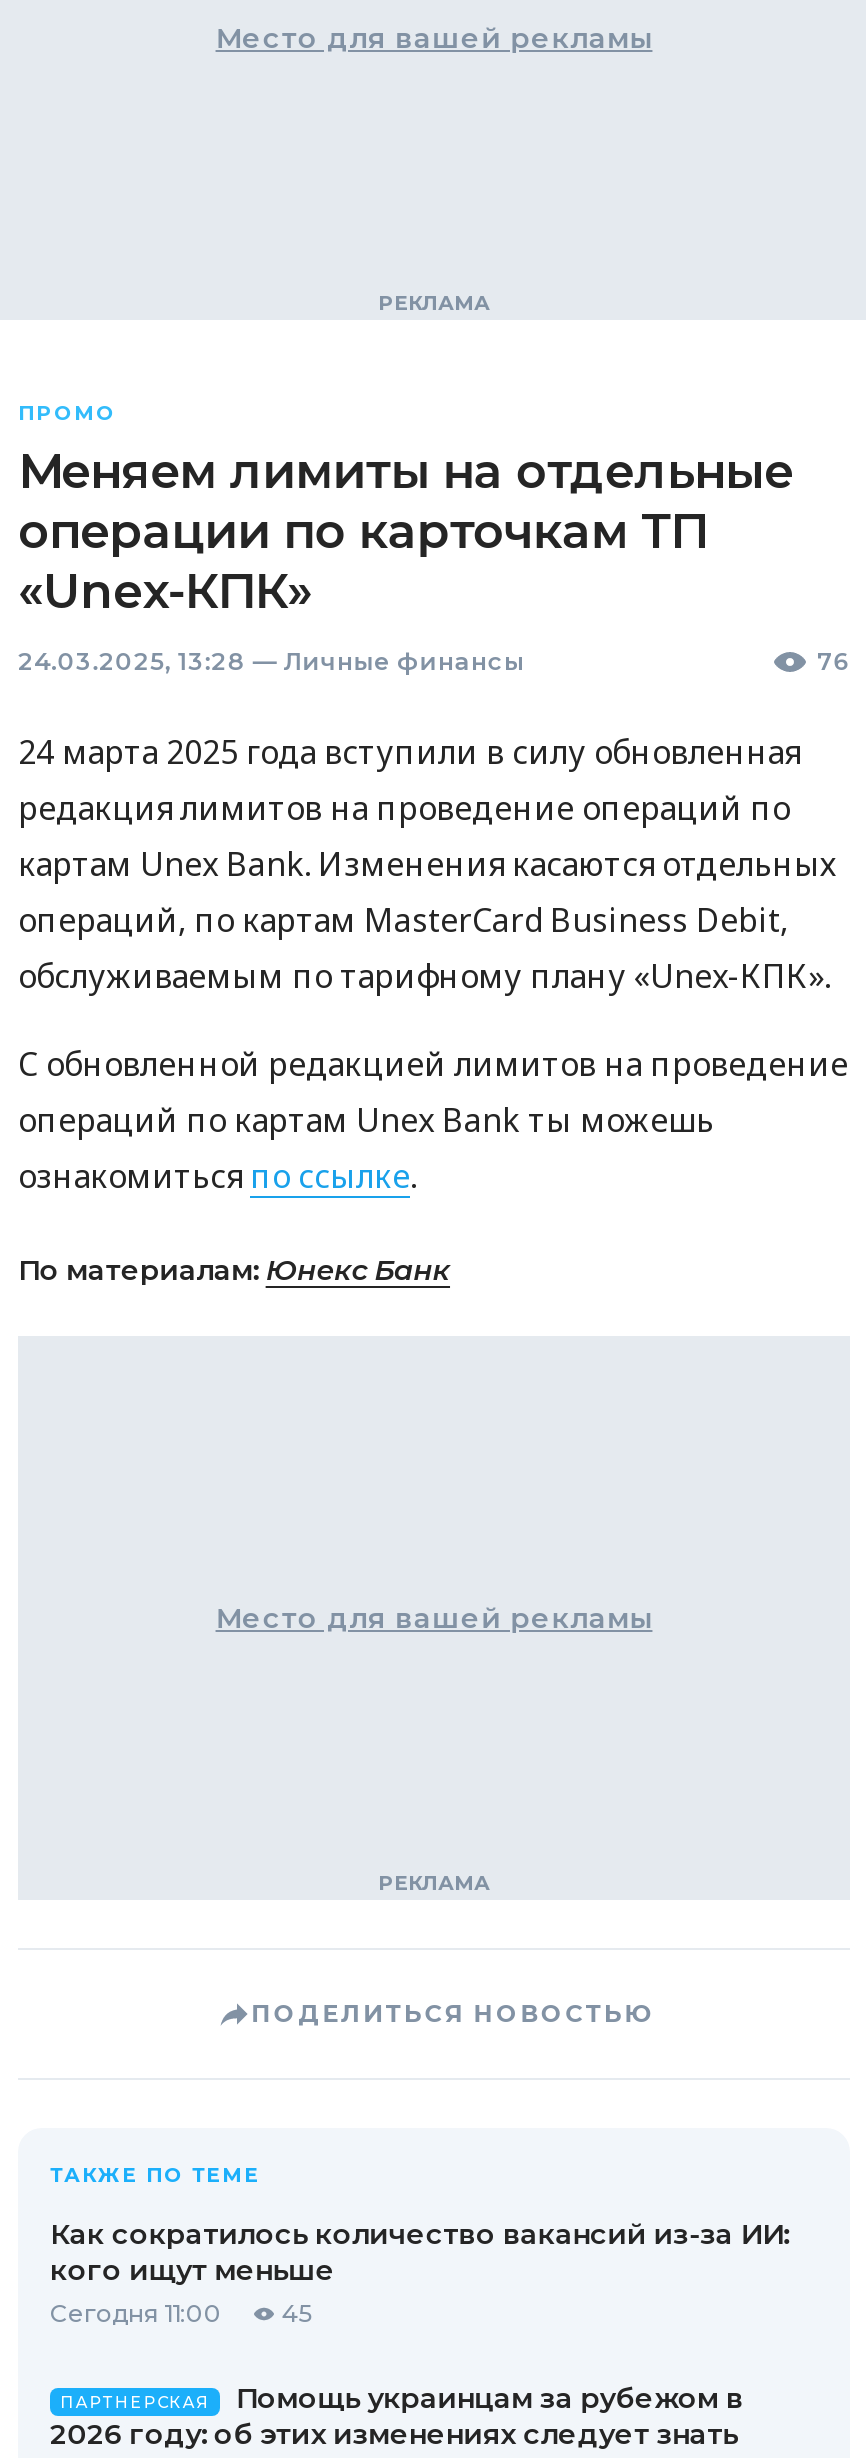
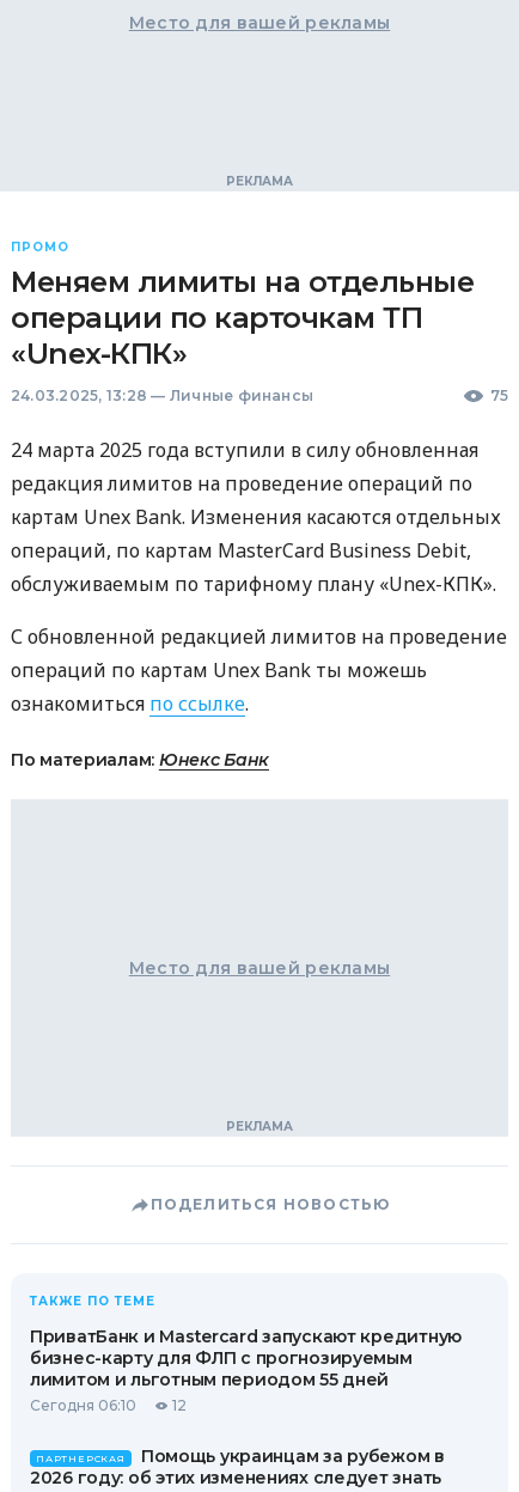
- 76
+ 75

- Как сократилось количество вакансий из-за ИИ:
- кого ищут меньше
- Сегодня 11:00
- 45
+ ПриватБанк и Mastercard запускают кредитную
+ бизнес-карту для ФЛП с прогнозируемым
+ лимитом и льготным периодом 55 дней
+ Сегодня 06:10
+ 12
